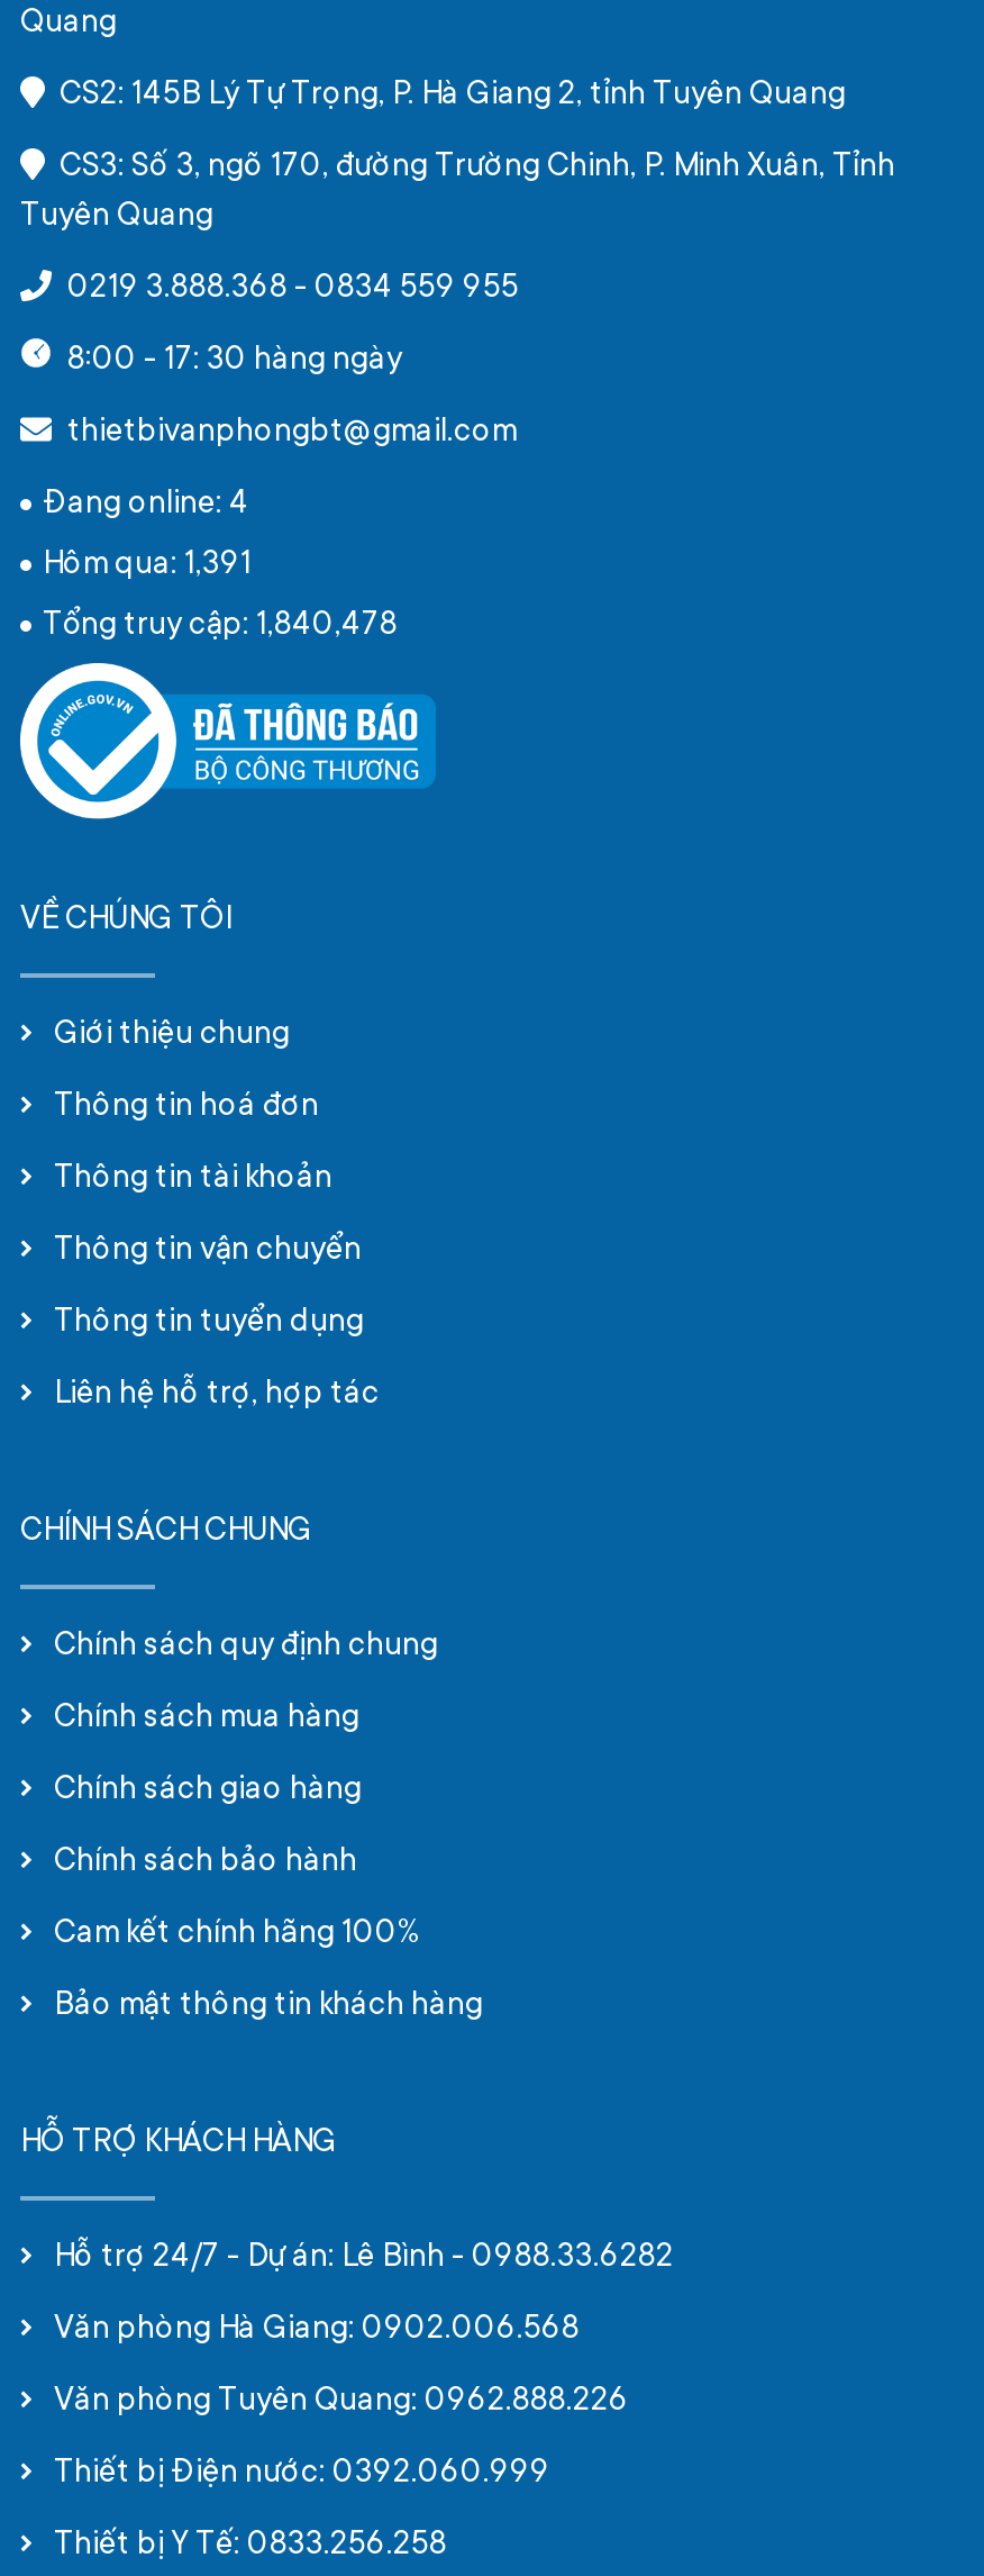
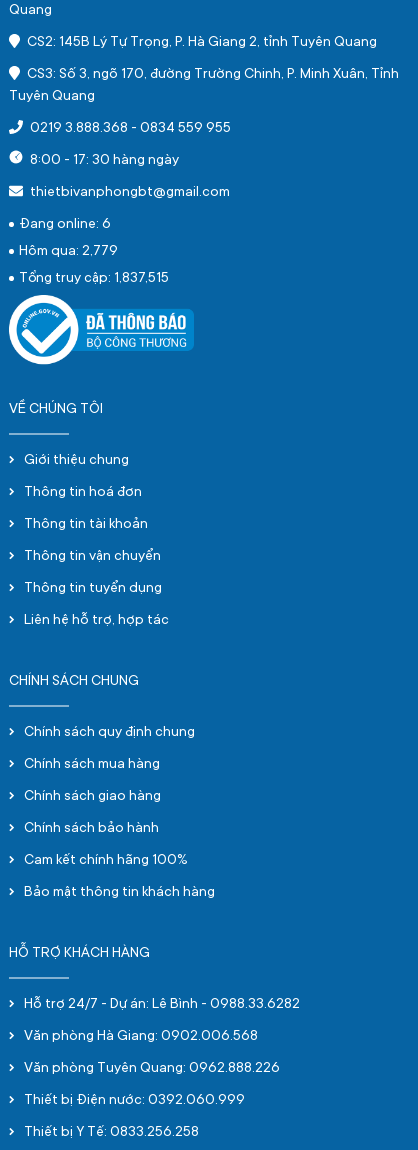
- Đang online: 4
+ Đang online: 6

- Hôm qua: 1,391
+ Hôm qua: 2,779

- Tổng truy cập: 1,840,478
+ Tổng truy cập: 1,837,515
